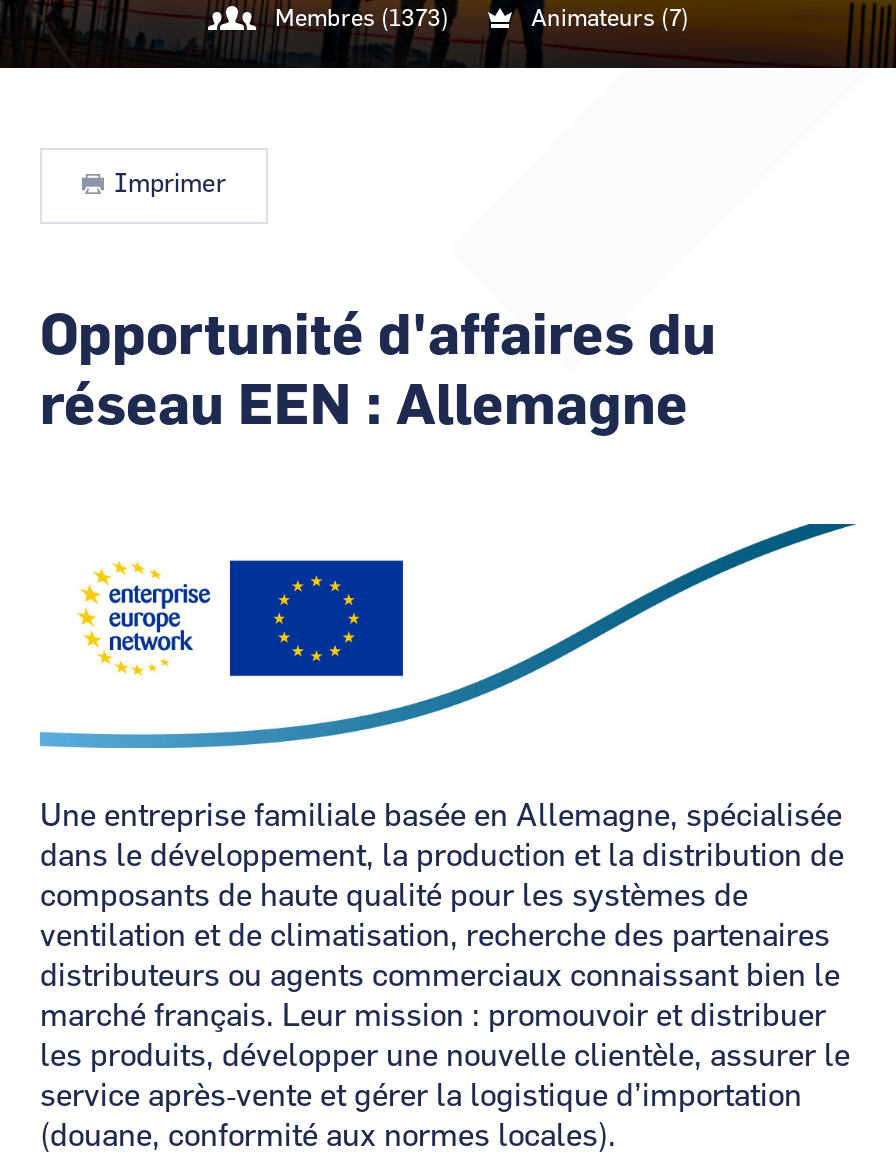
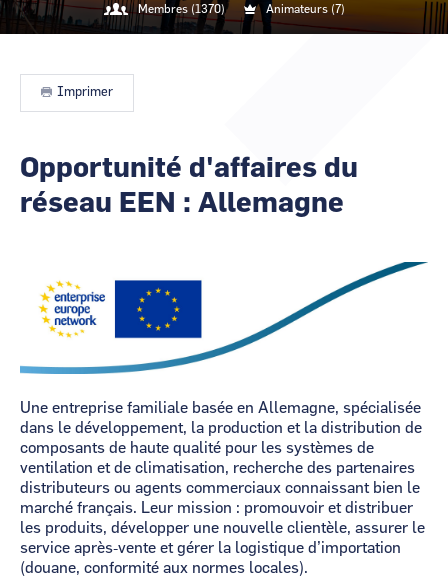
- Membres (1373)
+ Membres (1370)
